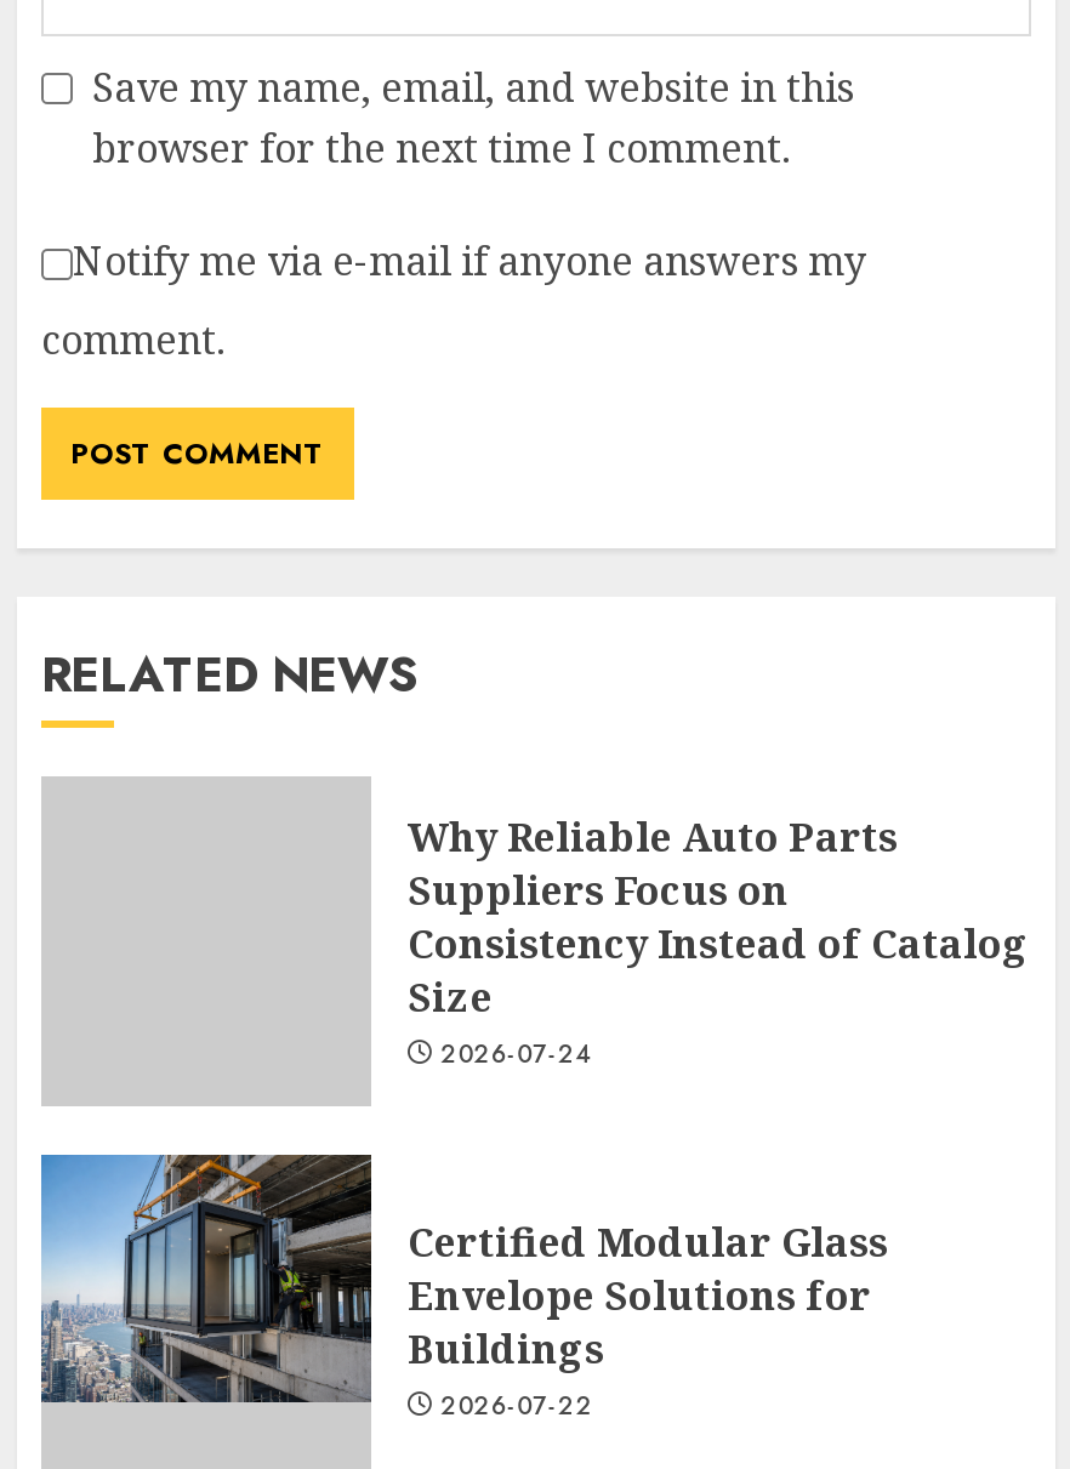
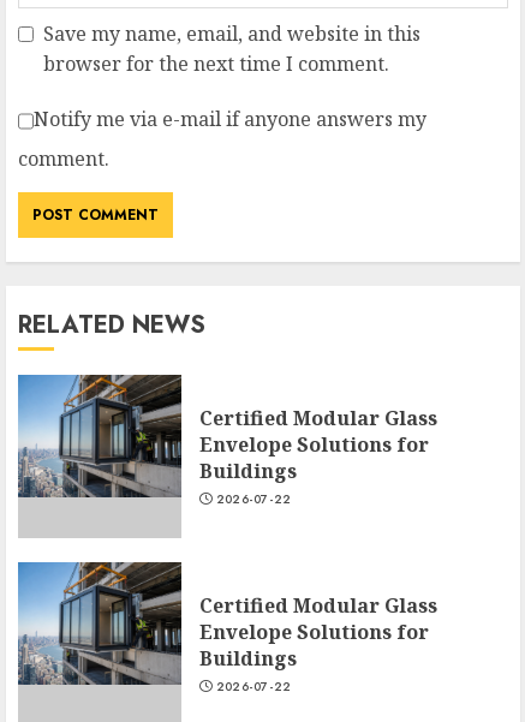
+ [image]

- Why Reliable Auto Parts
- Suppliers Focus on
- Consistency Instead of Catalog
- Size
- 2026-07-24
+ Certified Modular Glass
+ Envelope Solutions for
+ Buildings
+ 2026-07-22
